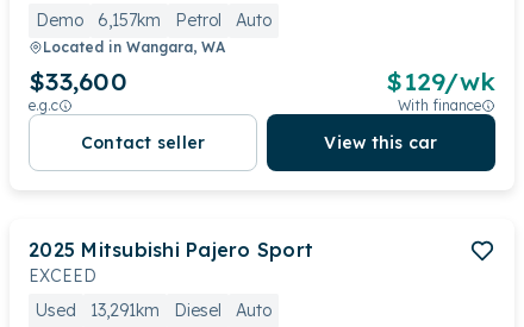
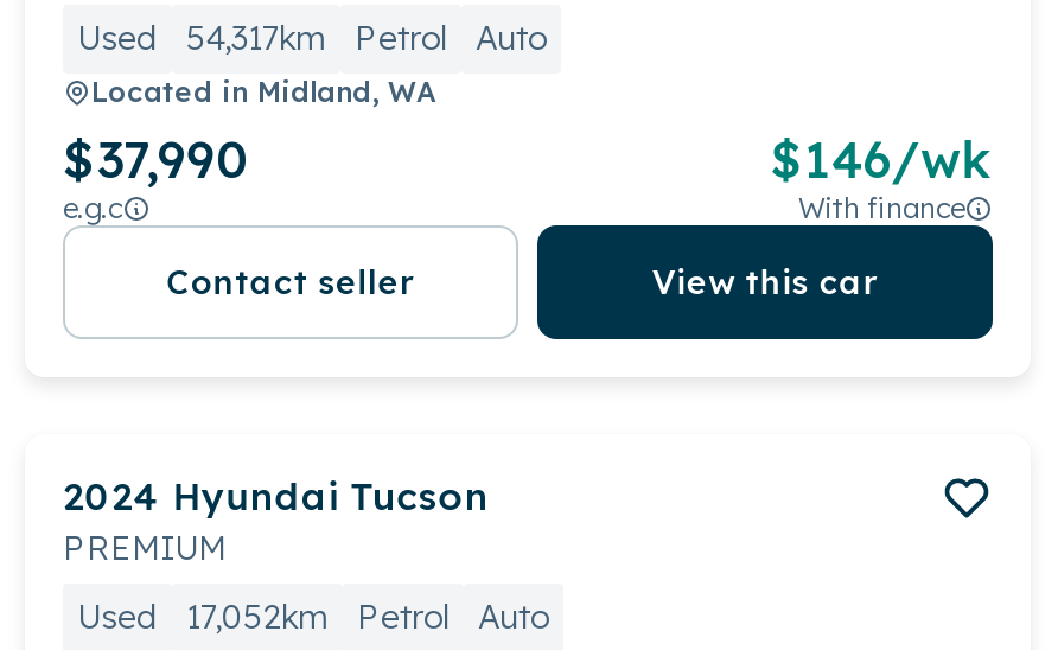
- Demo
- 6,157km
+ Used
+ 54,317km

- Located in Wangara, WA
+ Located in Midland, WA

- $33,600
+ $37,990

- $129/wk
+ $146/wk

- 2025 Mitsubishi Pajero Sport
- EXCEED
+ 2024 Hyundai Tucson
+ PREMIUM

- 13,291km
- Diesel
+ 17,052km
+ Petrol
